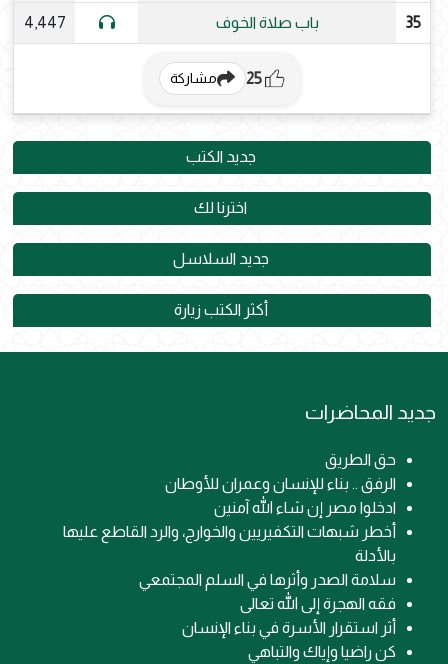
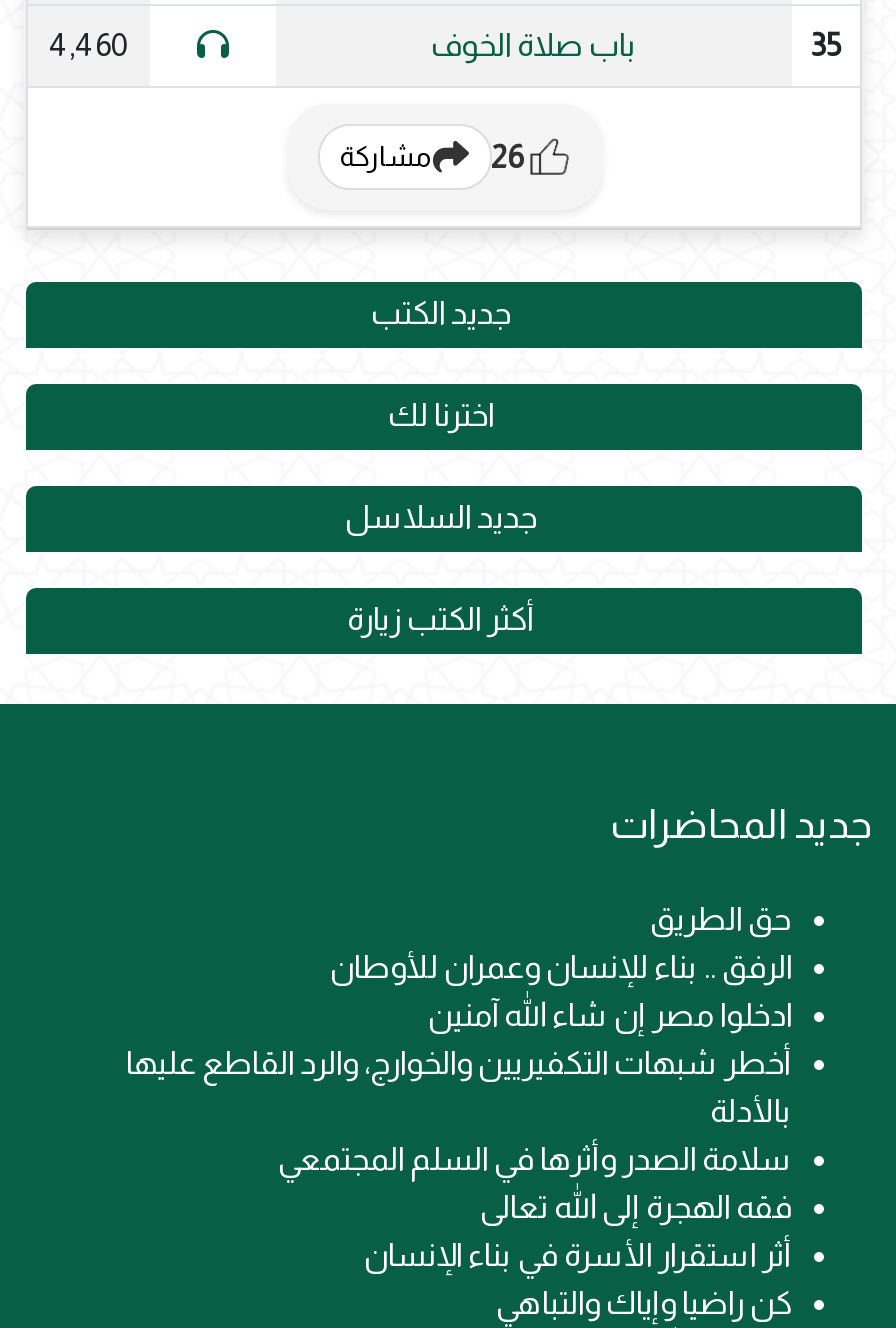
- 4,447
+ 4,460

- 25 مشاركة
+ 26 مشاركة
